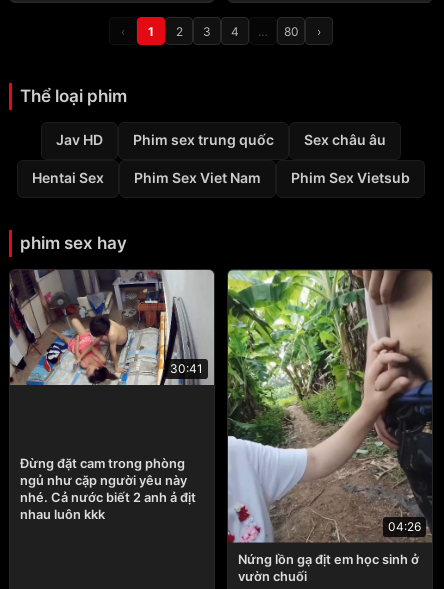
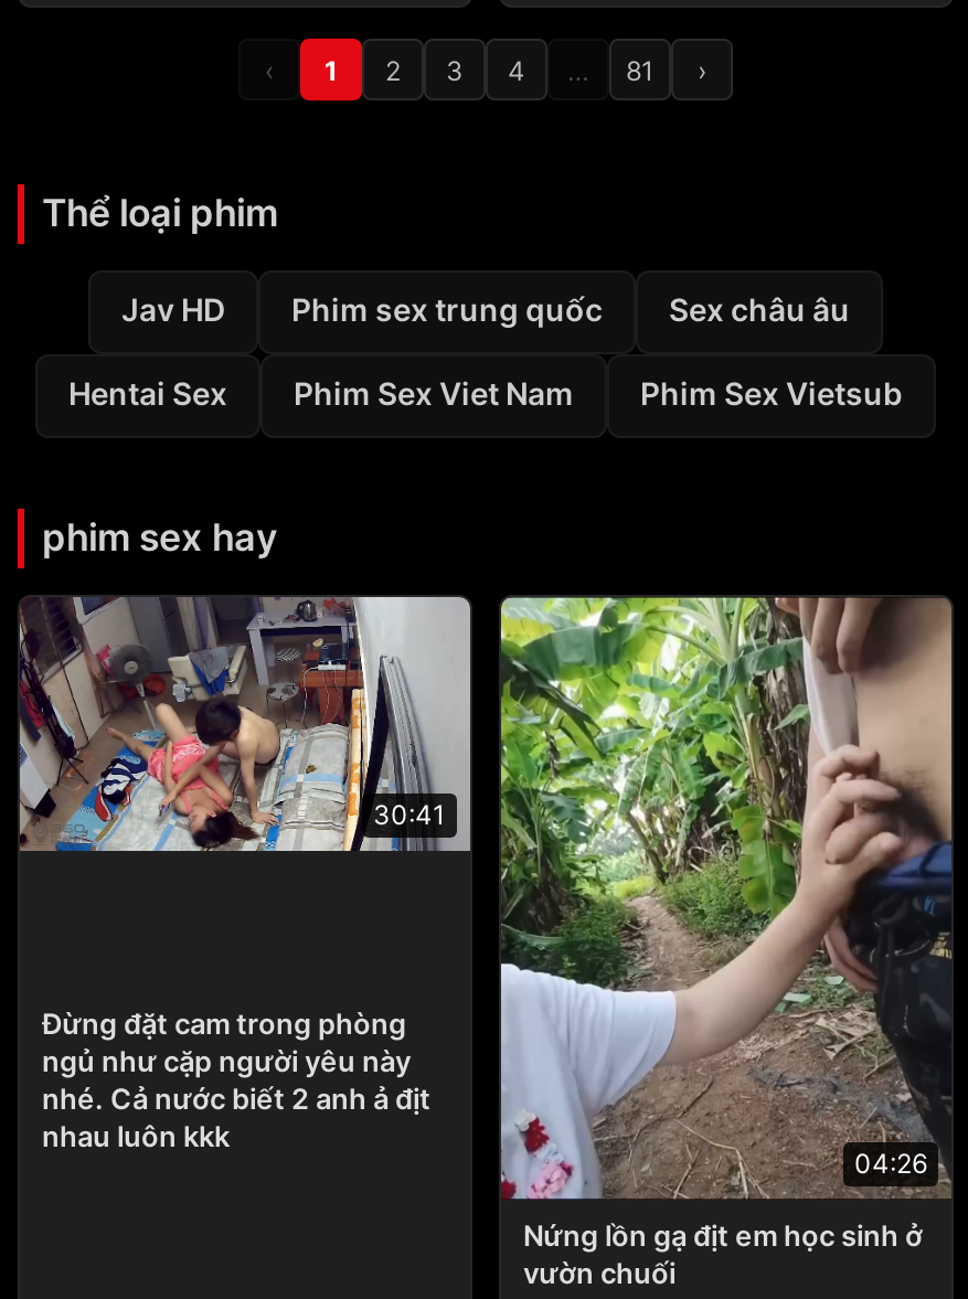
- 80
+ 81
